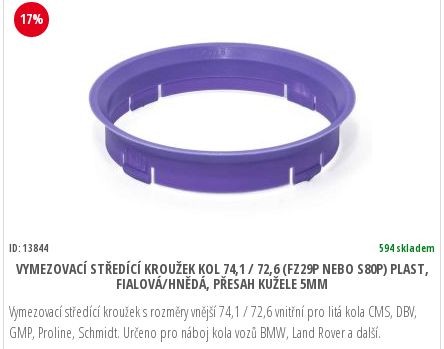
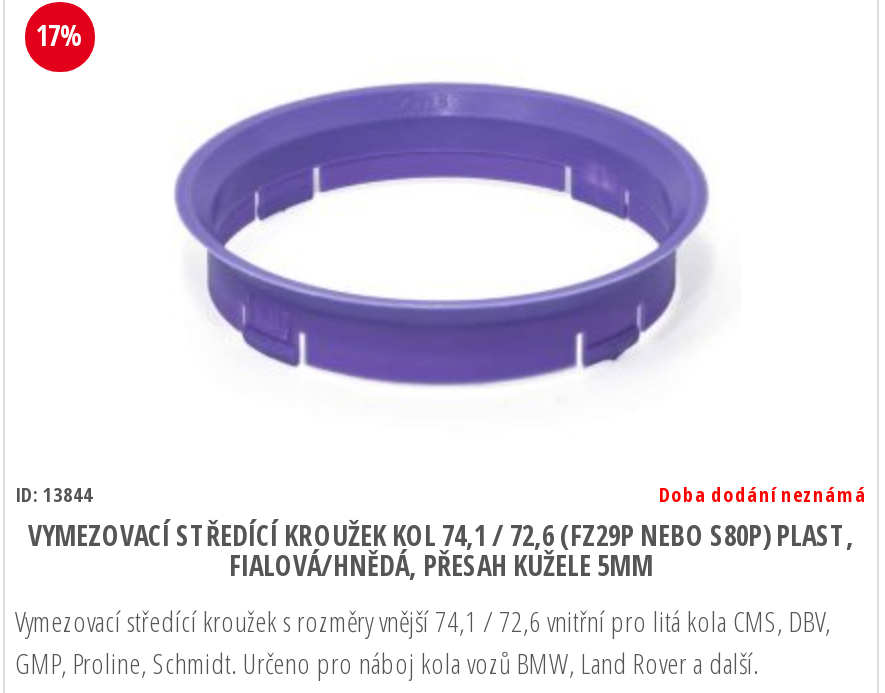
- 594 skladem
+ Doba dodání neznámá
